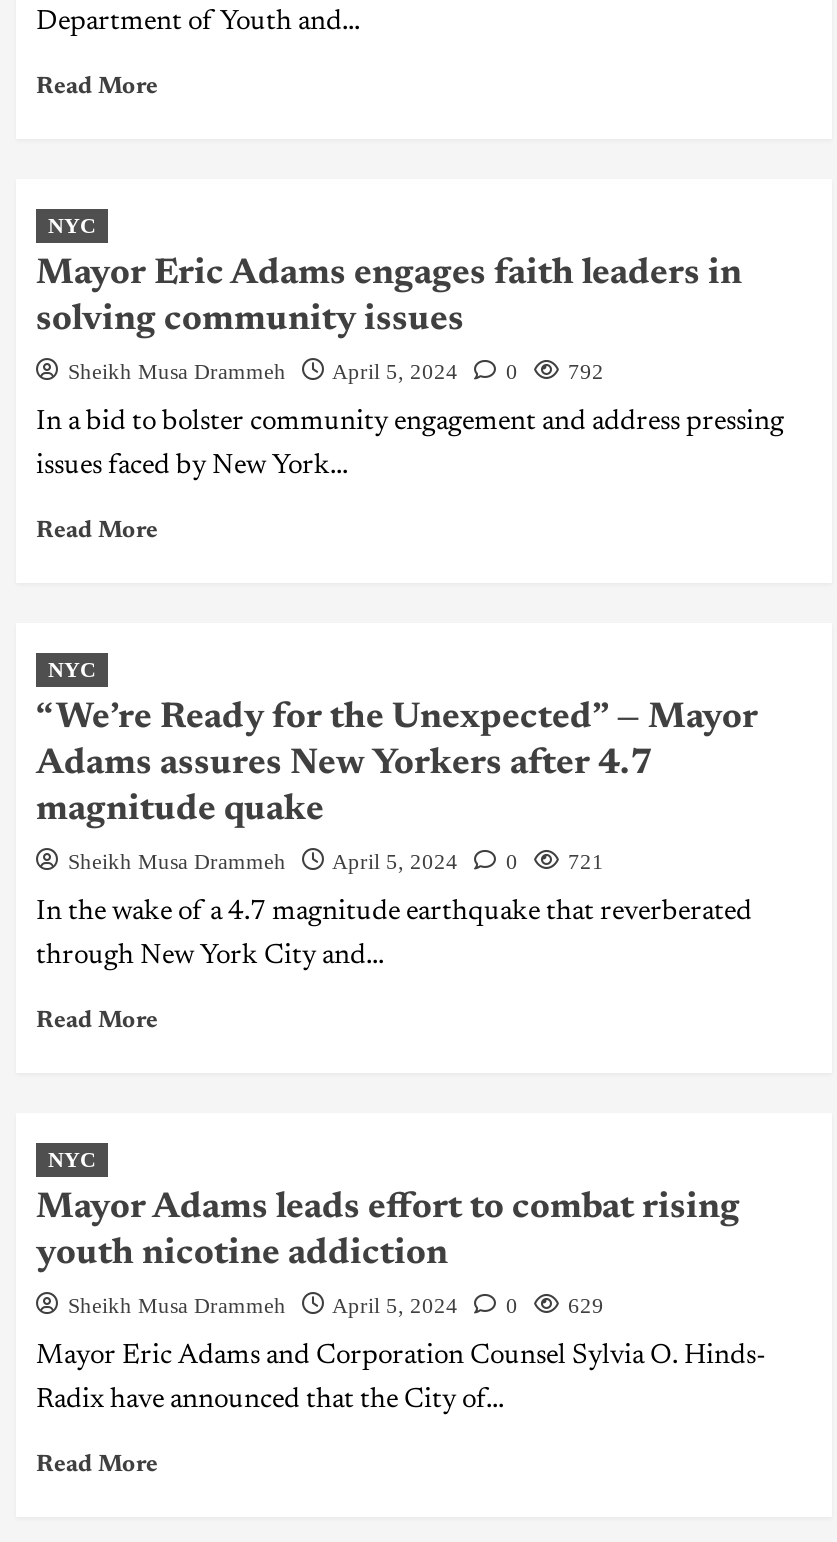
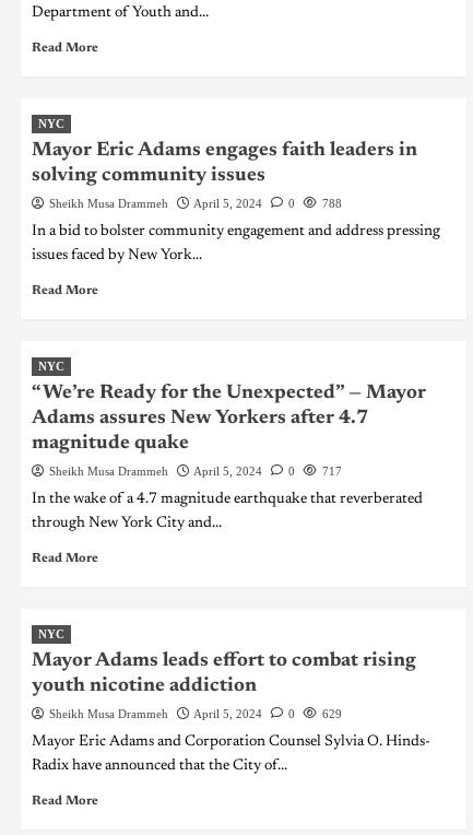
- 792
+ 788

- 721
+ 717
